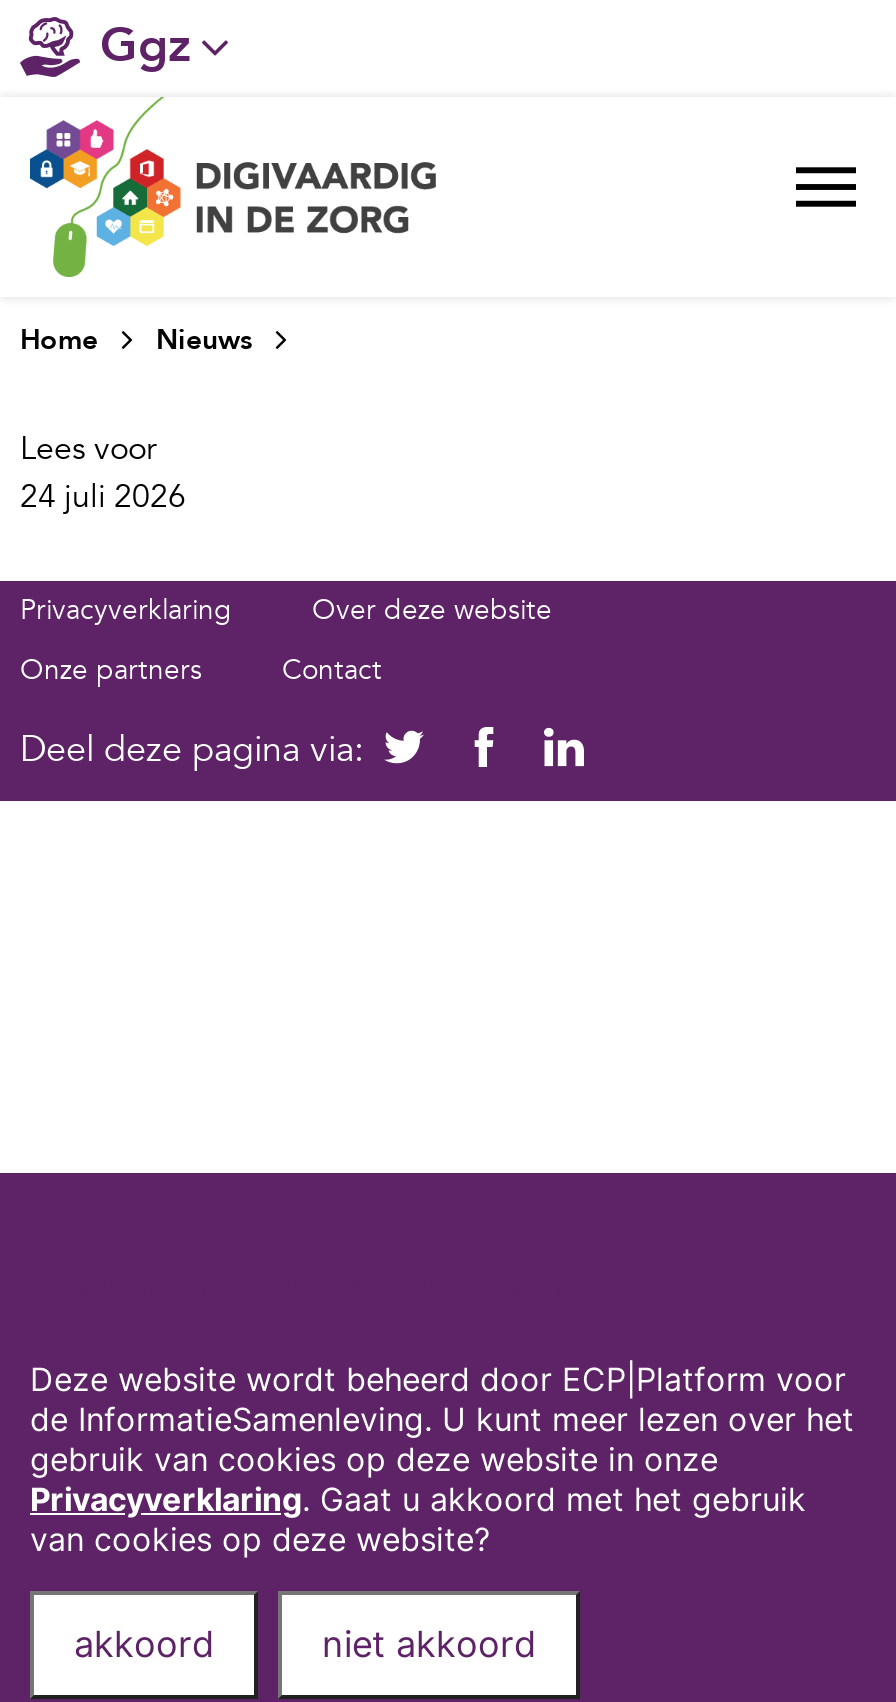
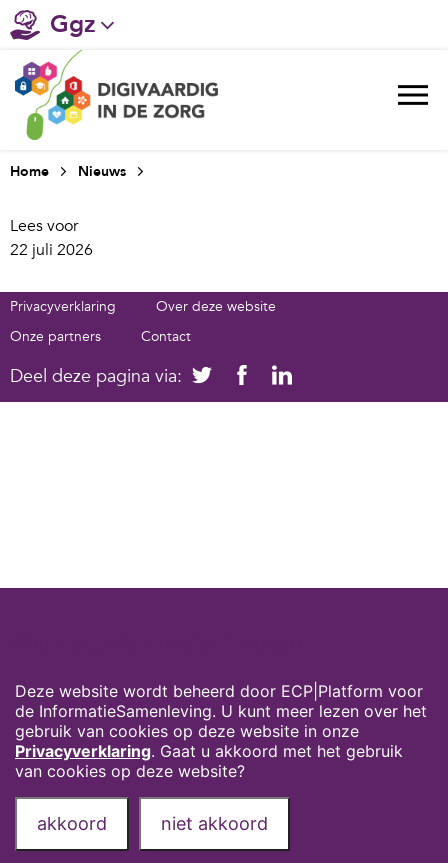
- 24 juli 2026
+ 22 juli 2026
